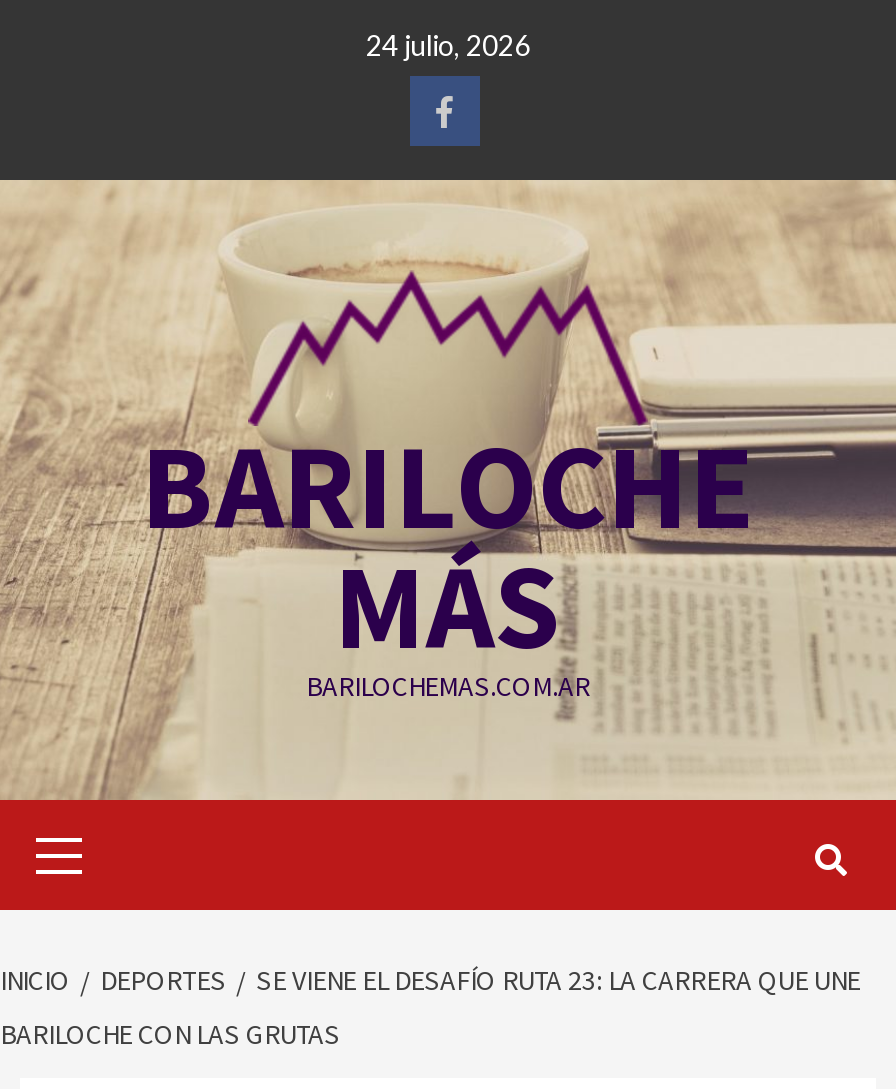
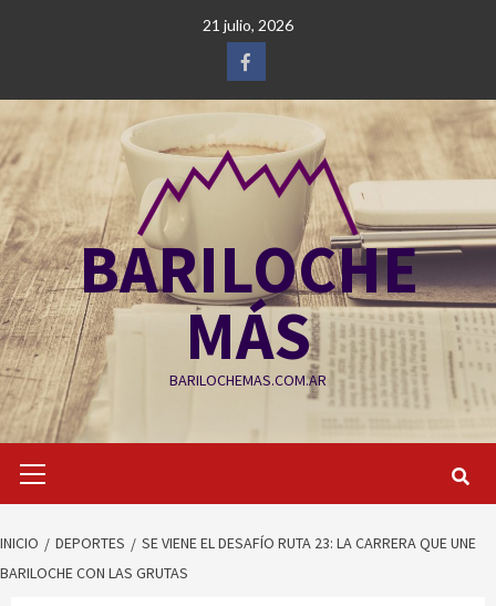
- 24 julio, 2026
+ 21 julio, 2026
